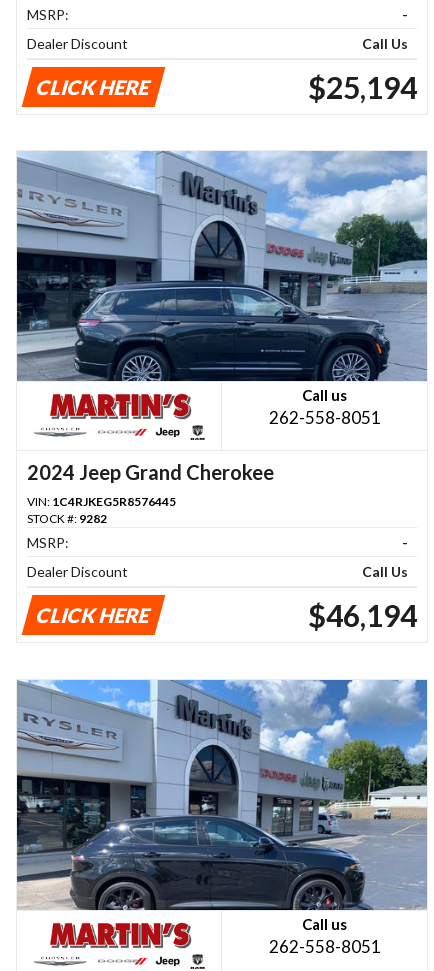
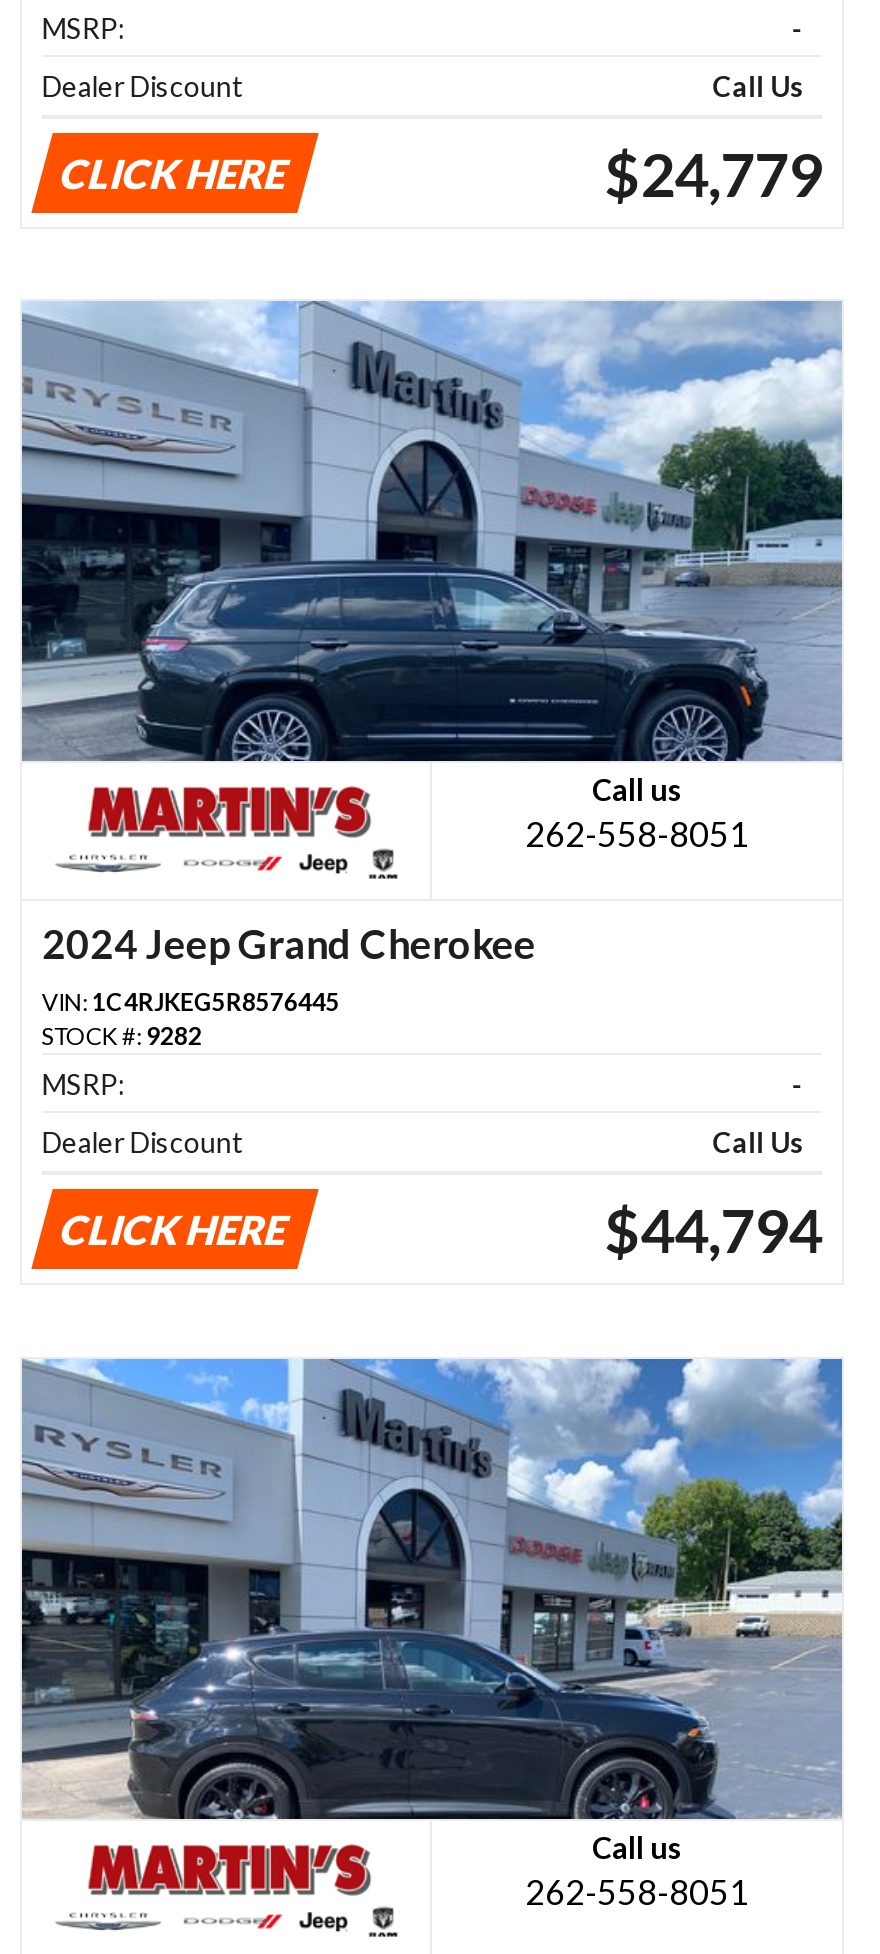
- $25,194
+ $24,779

- $46,194
+ $44,794
